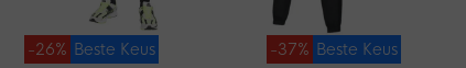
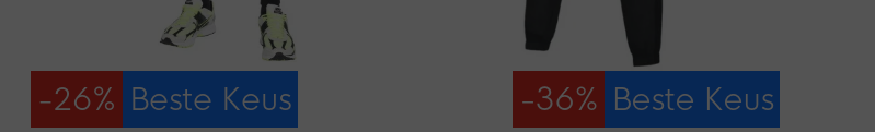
- -37% Beste Keus
+ -36% Beste Keus
